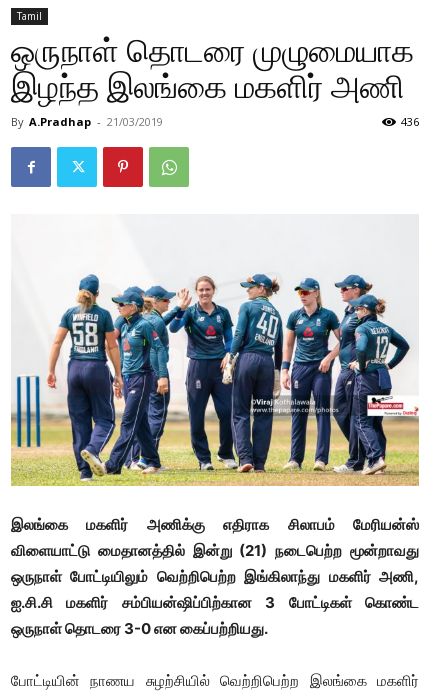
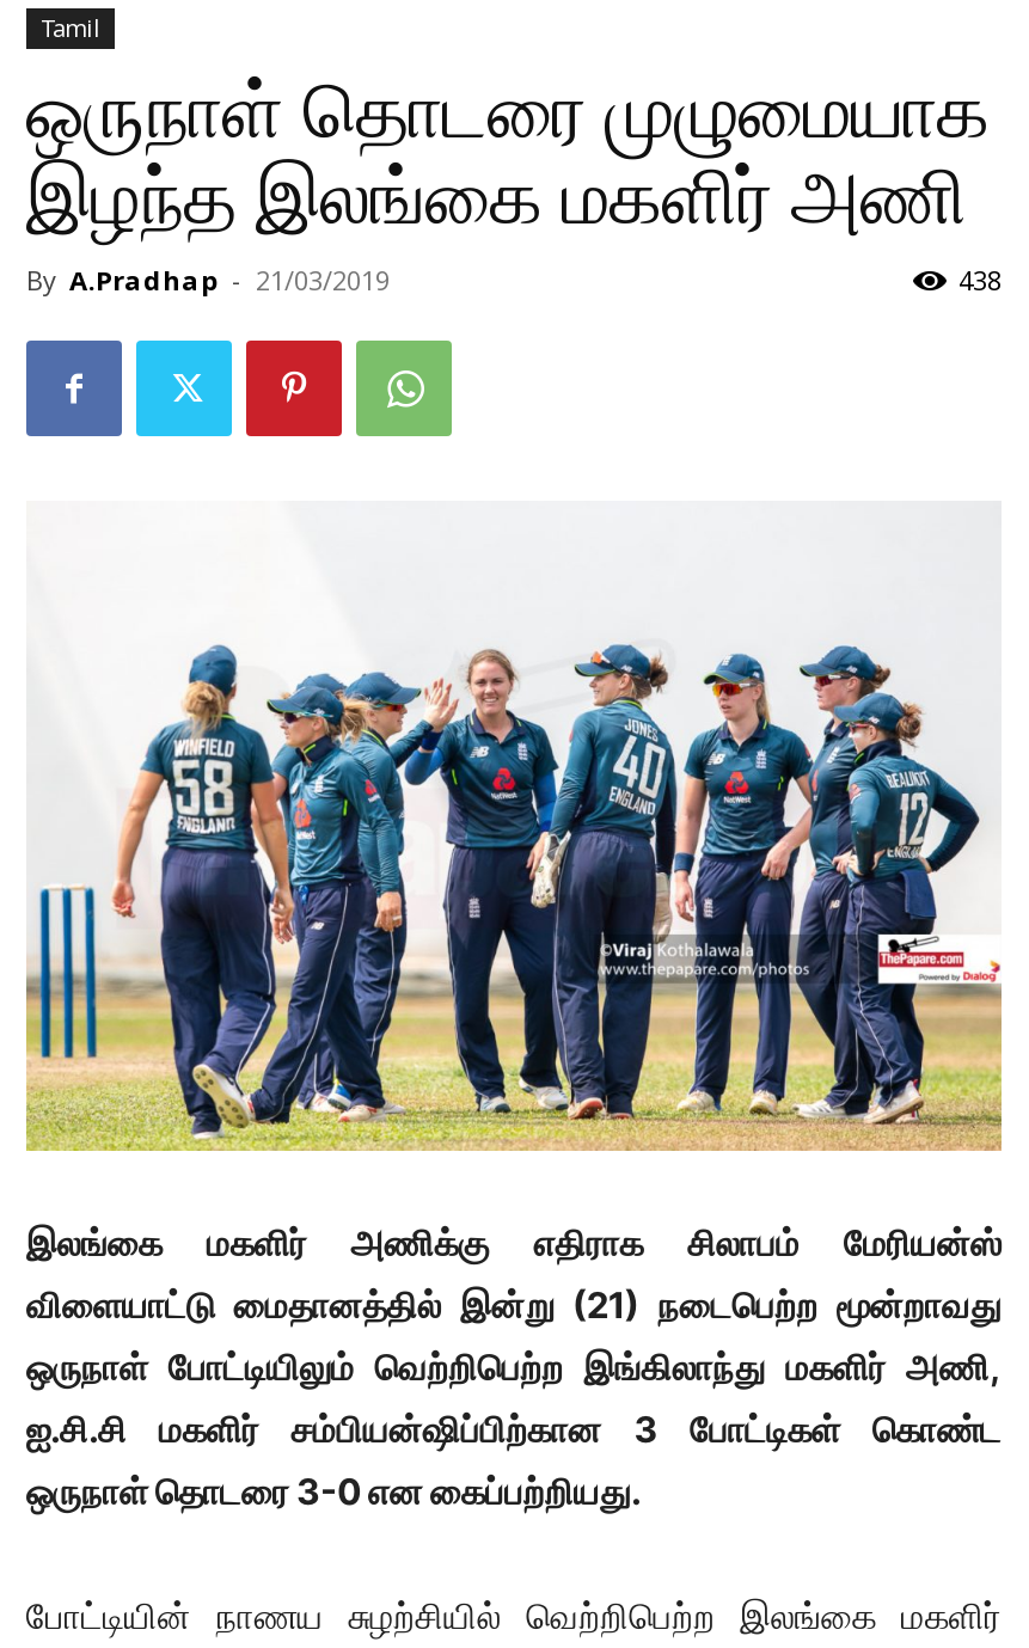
- 436
+ 438
